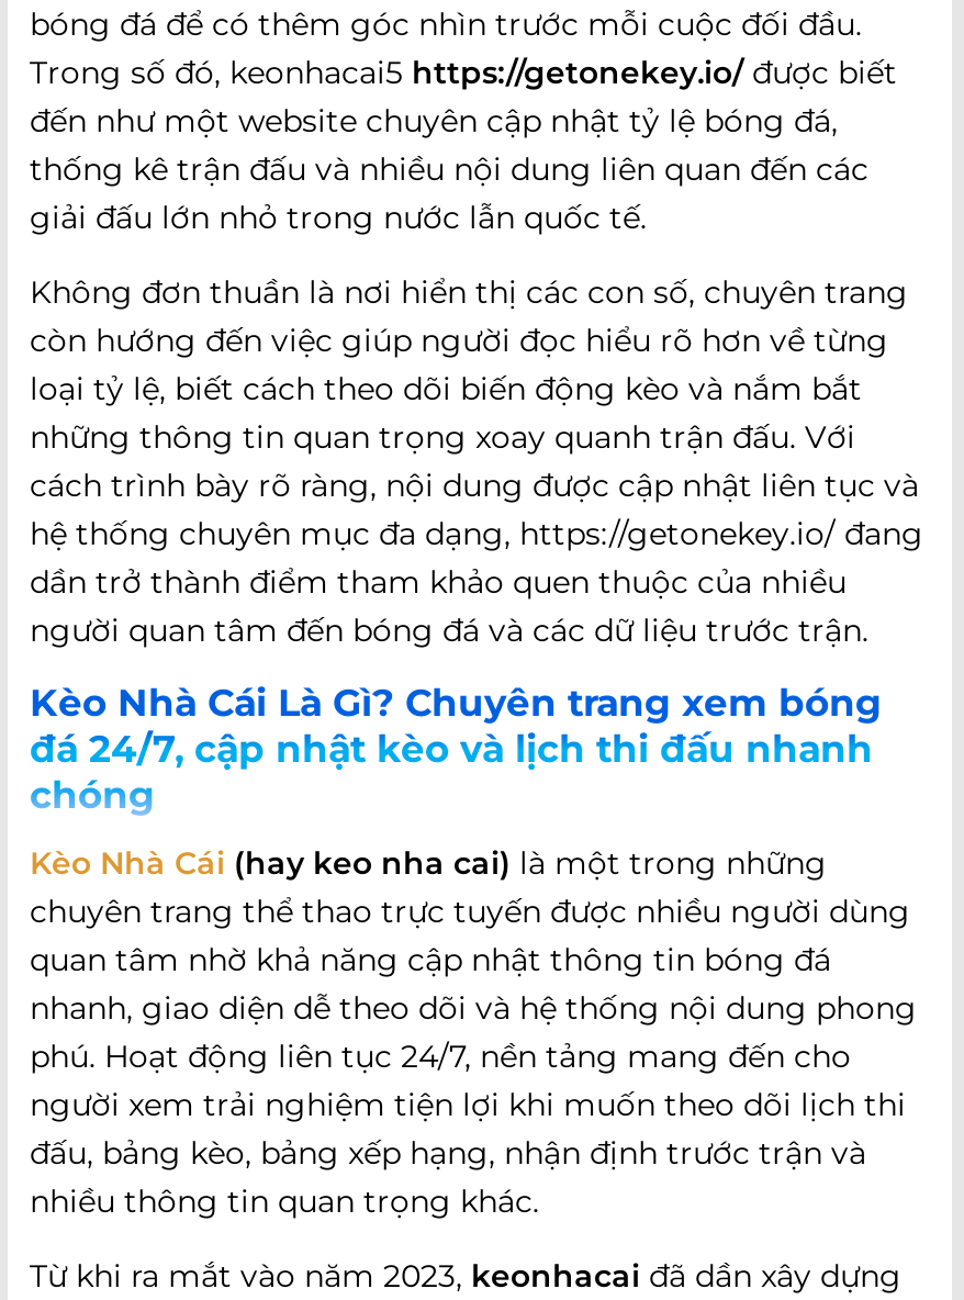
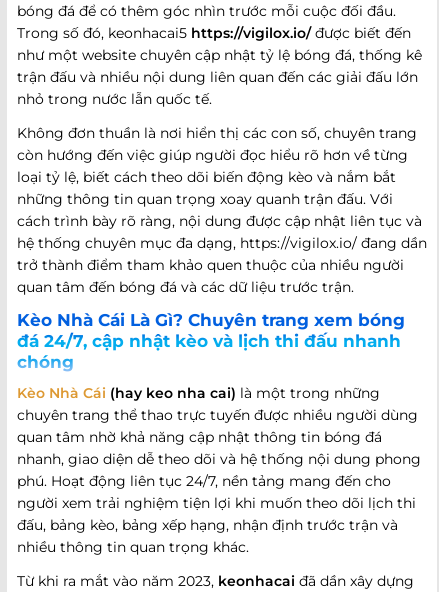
- Trong số đó, keonhacai5 https://getonekey.io/ được biết
- đến như một website chuyên cập nhật tỷ lệ bóng đá,
- thống kê trận đấu và nhiều nội dung liên quan đến các
- giải đấu lớn nhỏ trong nước lẫn quốc tế.
+ Trong số đó, keonhacai5 https://vigilox.io/ được biết đến
+ như một website chuyên cập nhật tỷ lệ bóng đá, thống kê
+ trận đấu và nhiều nội dung liên quan đến các giải đấu lớn
+ nhỏ trong nước lẫn quốc tế.

- hệ thống chuyên mục đa dạng, https://getonekey.io/ đang
- dần trở thành điểm tham khảo quen thuộc của nhiều
- người quan tâm đến bóng đá và các dữ liệu trước trận.
+ hệ thống chuyên mục đa dạng, https://vigilox.io/ đang dần
+ trở thành điểm tham khảo quen thuộc của nhiều người
+ quan tâm đến bóng đá và các dữ liệu trước trận.
